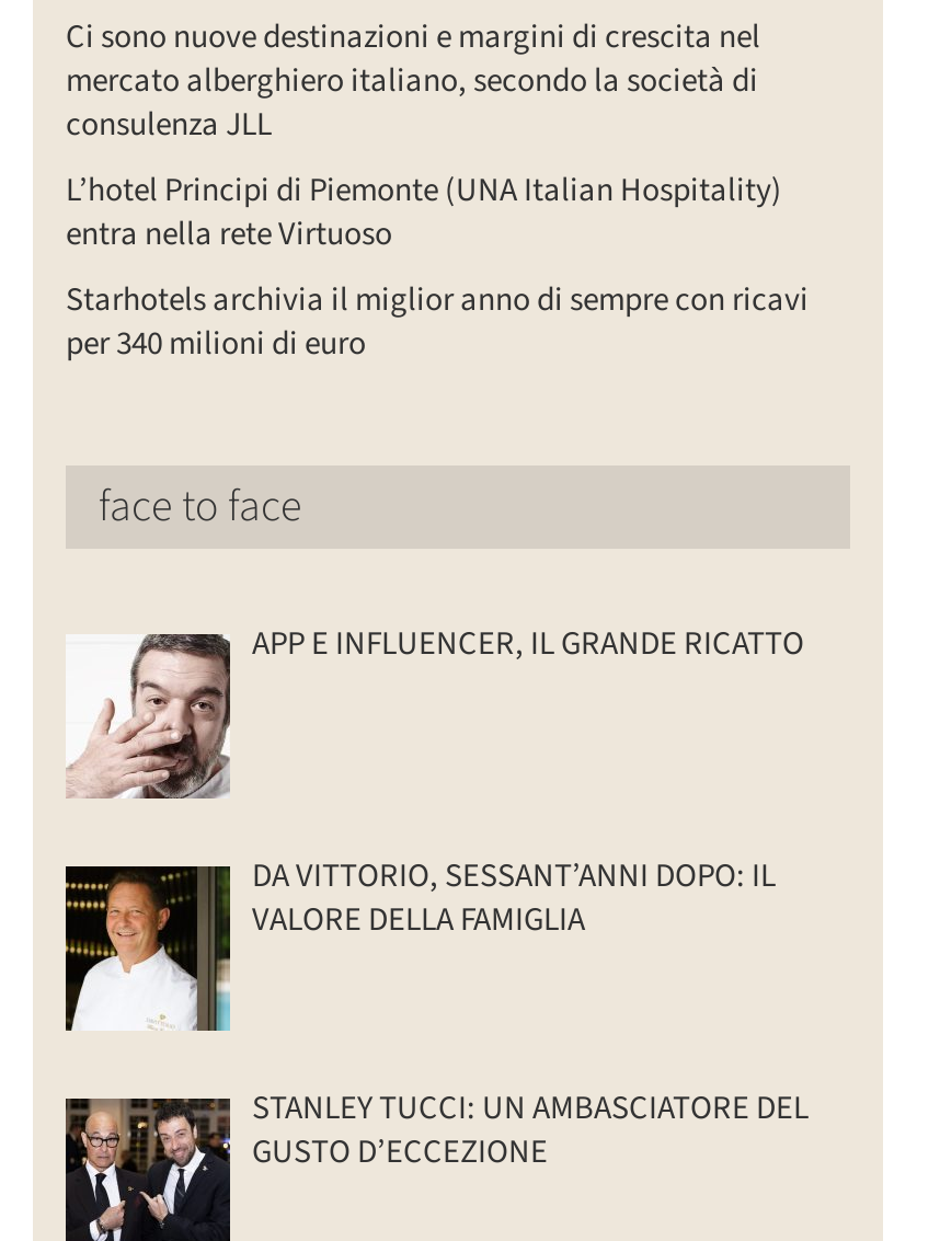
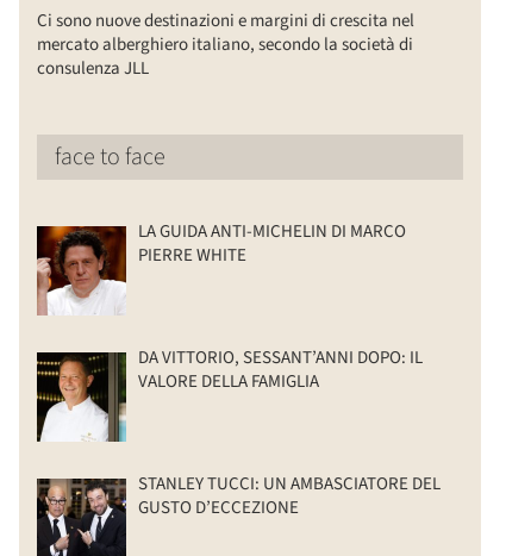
- L’hotel Principi di Piemonte (UNA Italian Hospitality)
- entra nella rete Virtuoso
- Starhotels archivia il miglior anno di sempre con ricavi
- per 340 milioni di euro

- [image]
- APP E INFLUENCER, IL GRANDE RICATTO
+ [image]
+ LA GUIDA ANTI-MICHELIN DI MARCO
+ PIERRE WHITE
